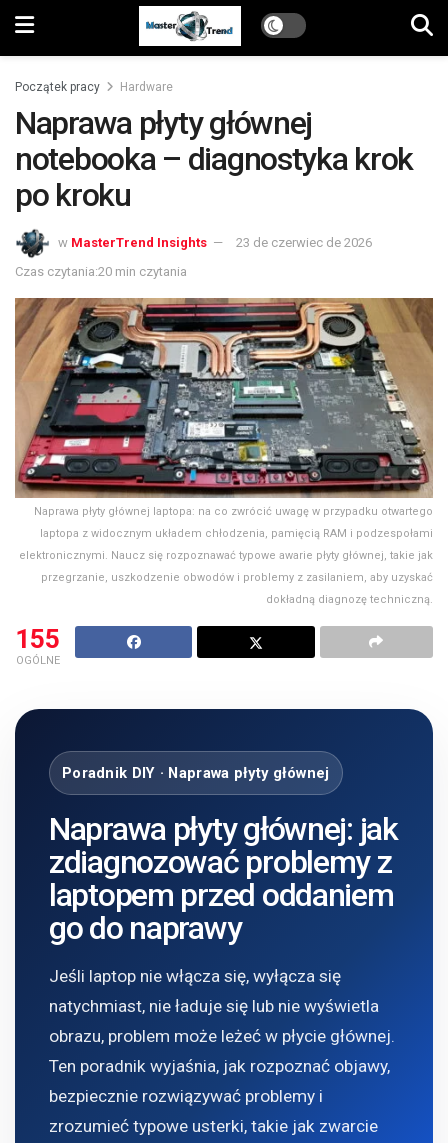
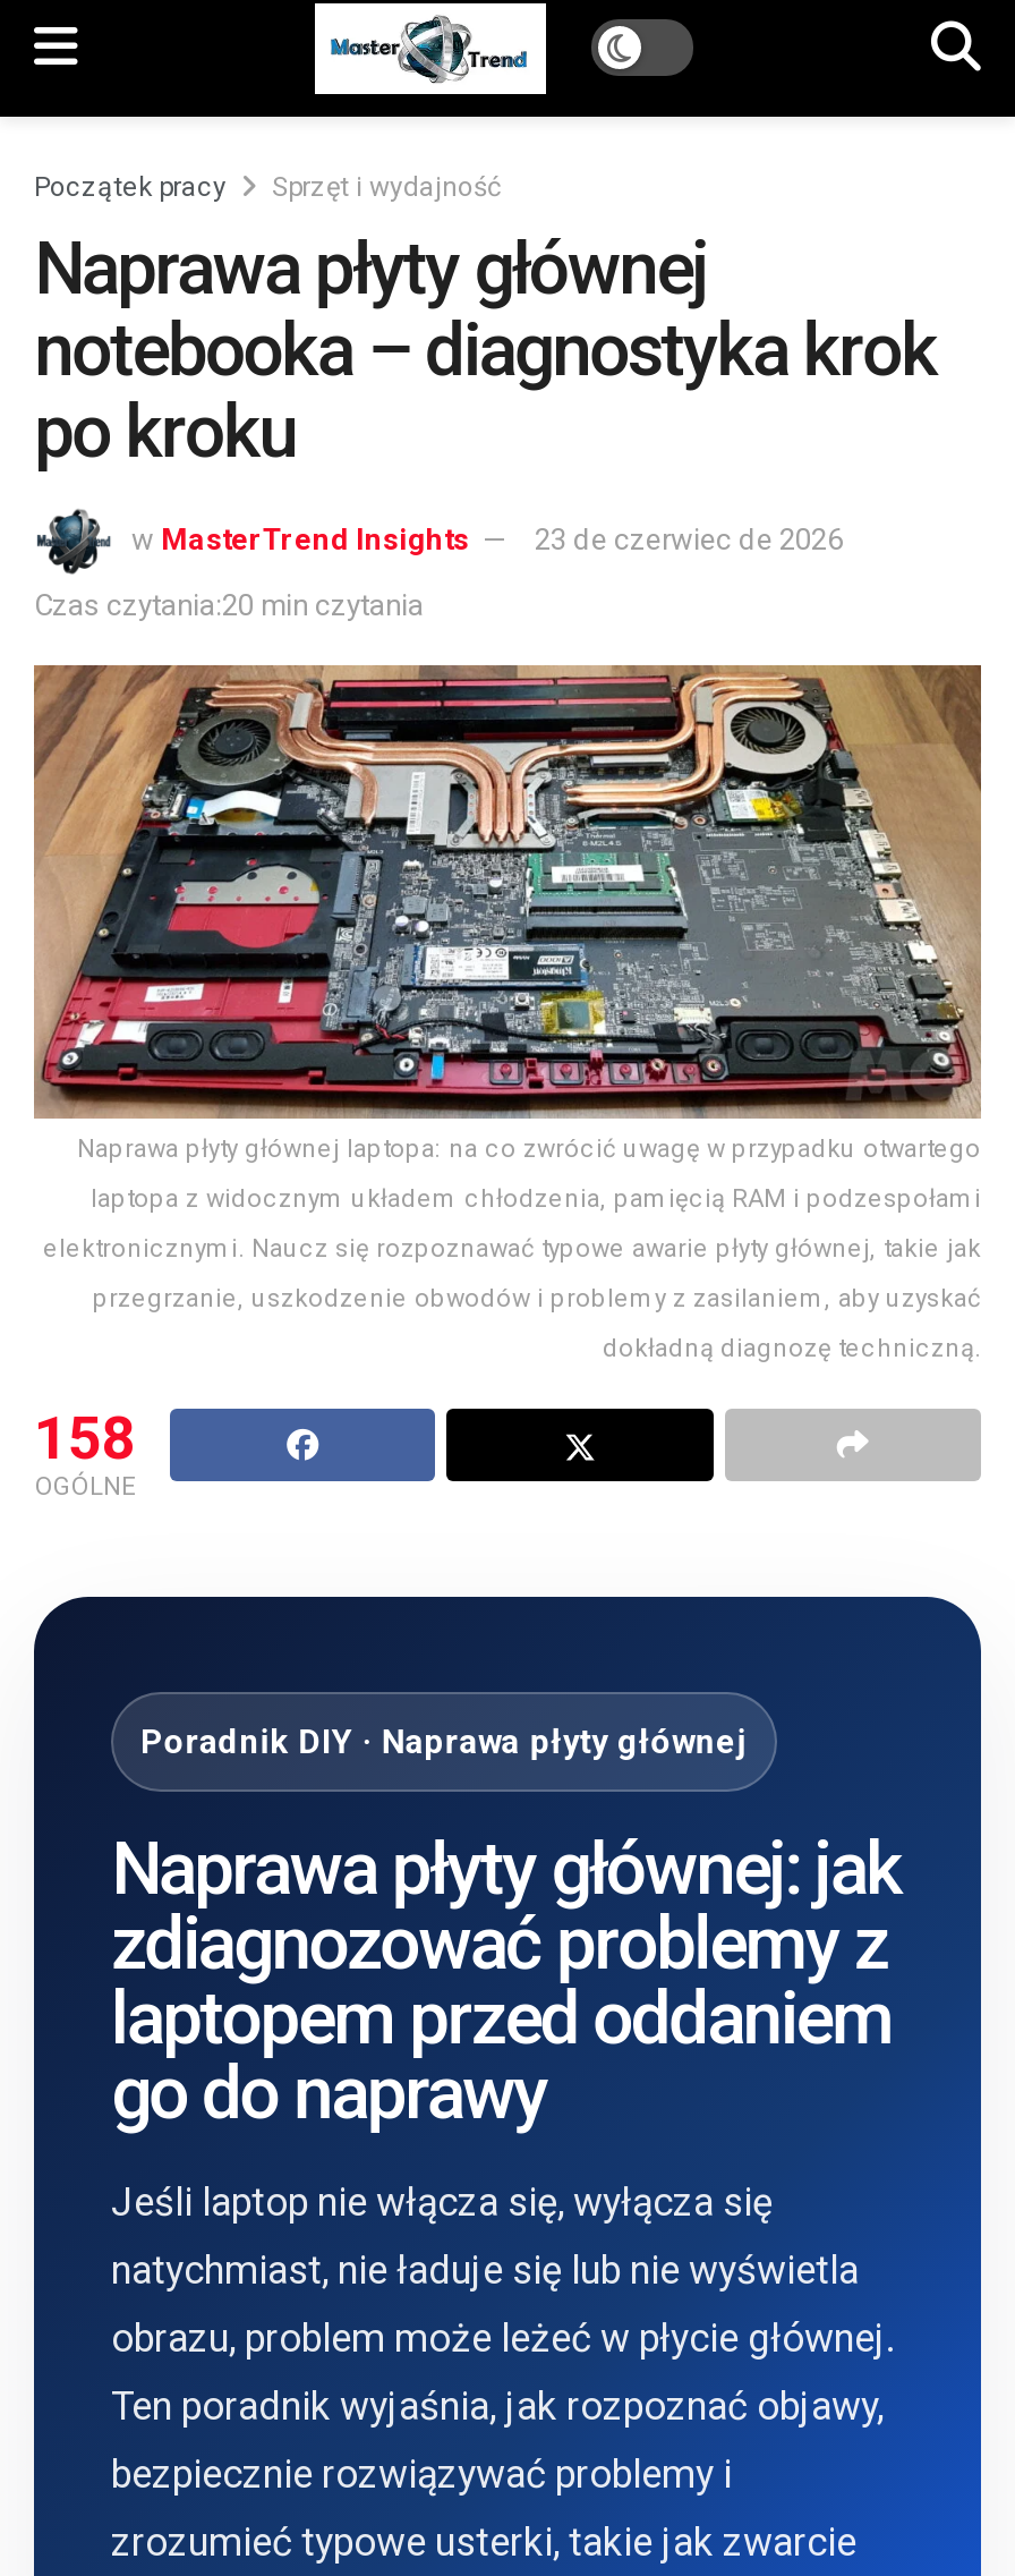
- Hardware
+ Sprzęt i wydajność

- 155
+ 158
